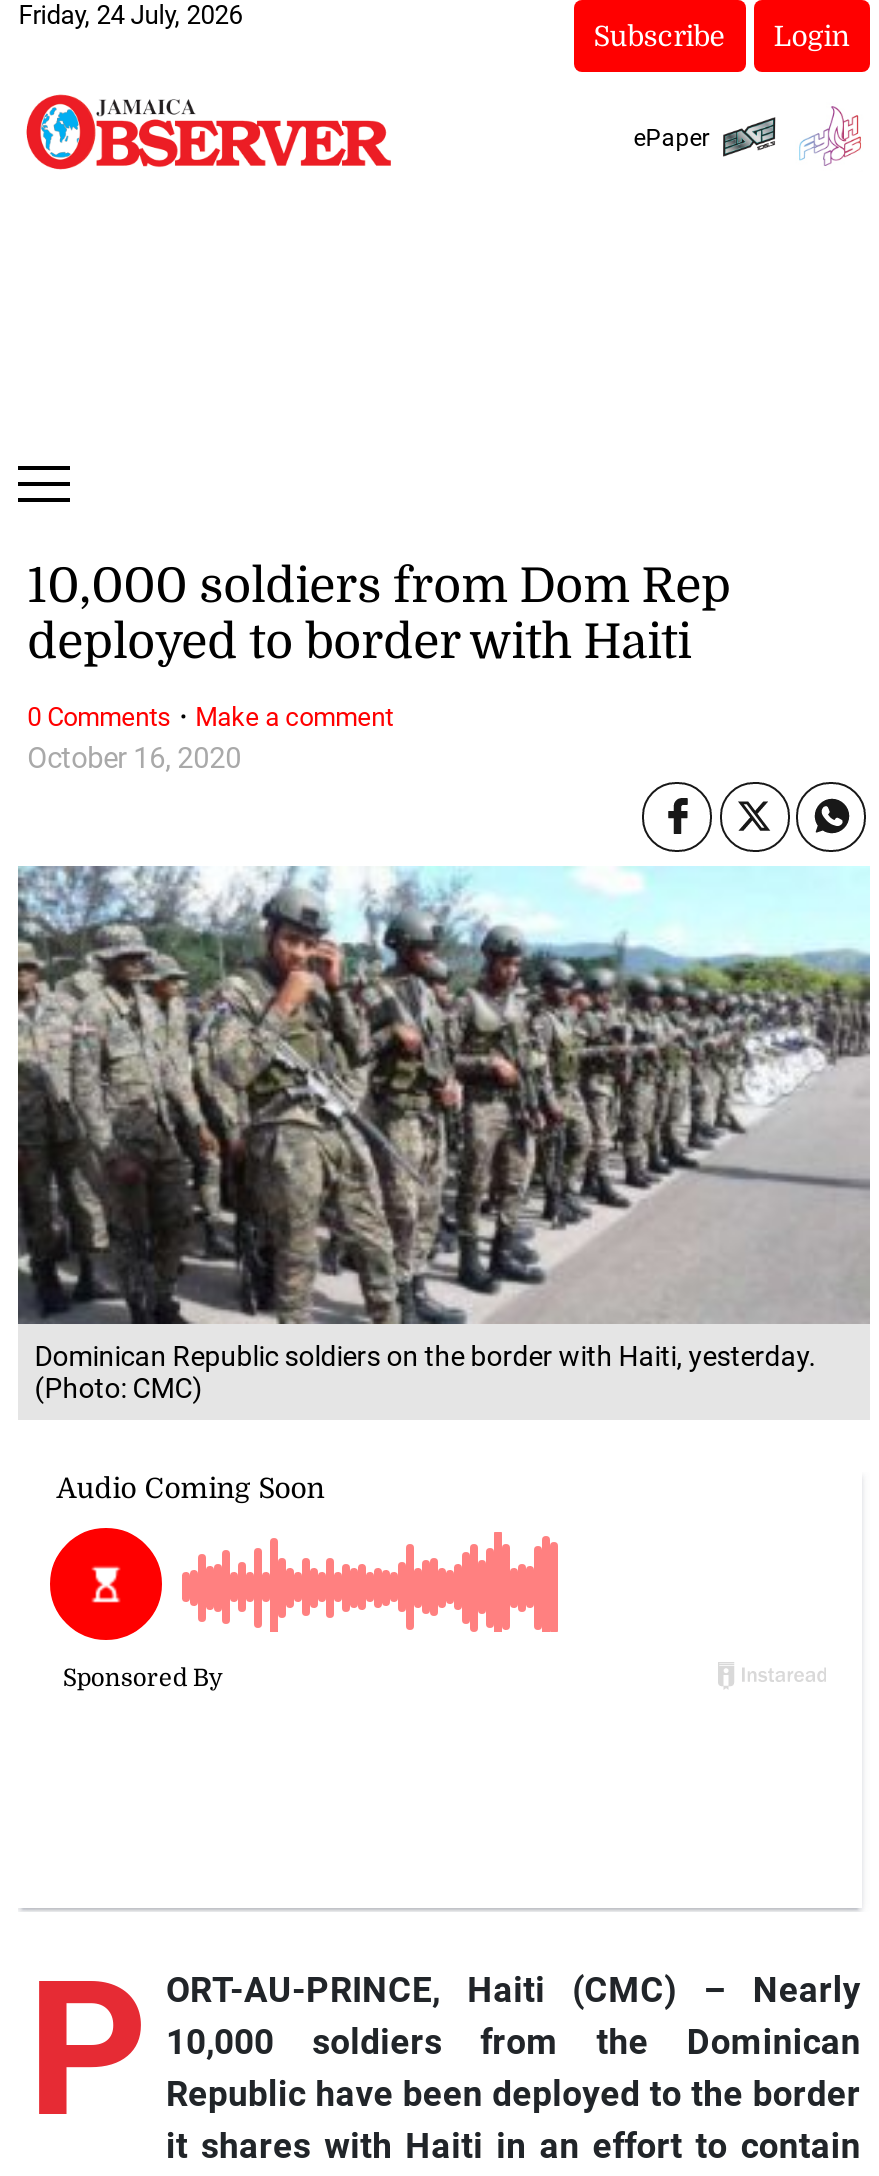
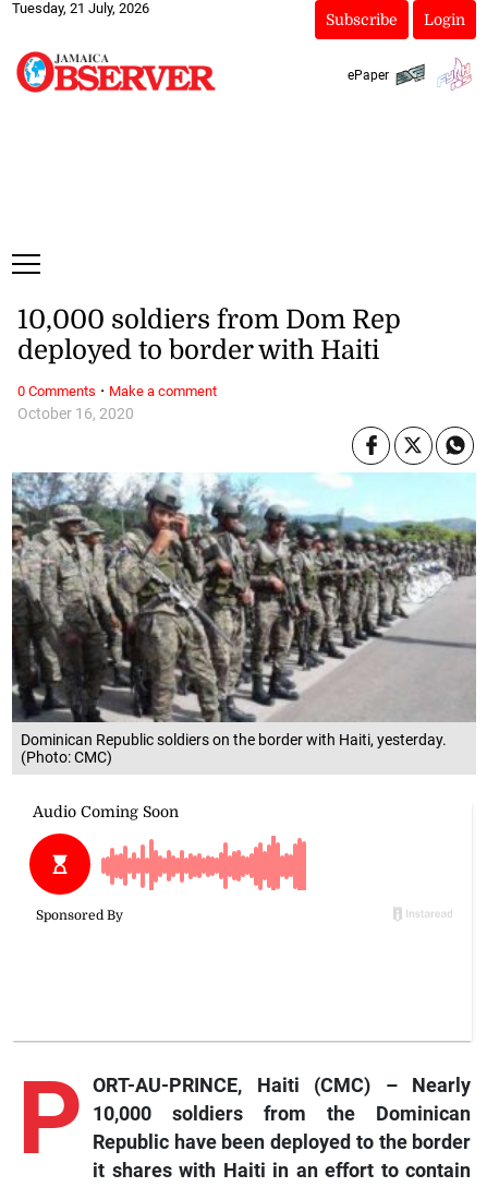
- Friday, 24 July, 2026
+ Tuesday, 21 July, 2026
